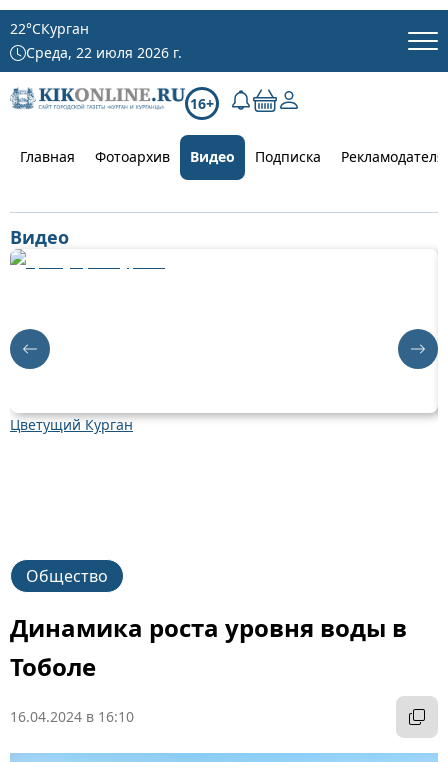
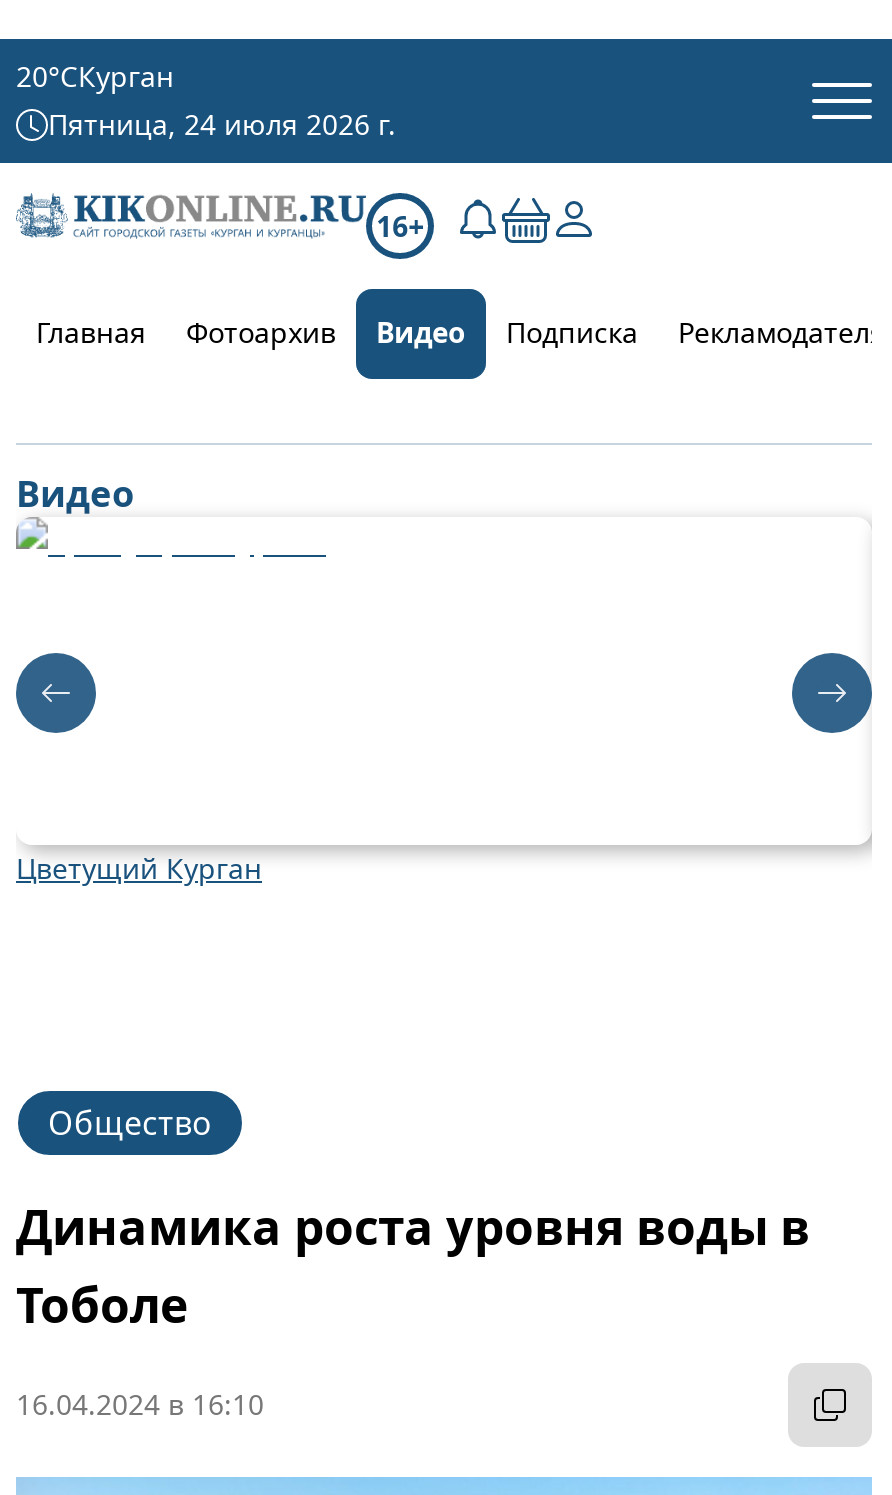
- 22°CКурган
+ 20°CКурган

- Среда, 22 июля 2026 г.
+ Пятница, 24 июля 2026 г.

- [image]
+ [image]

- [image]
+ [image]
